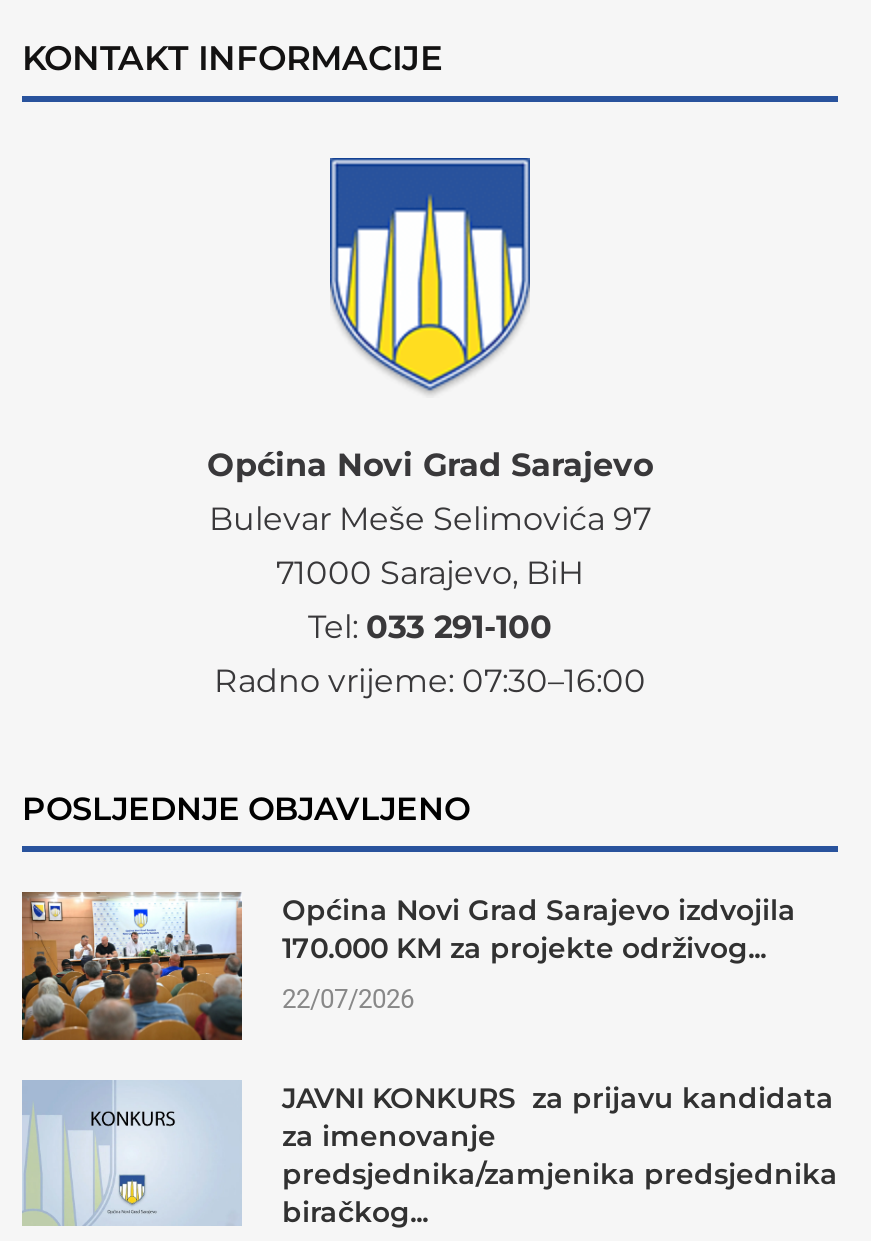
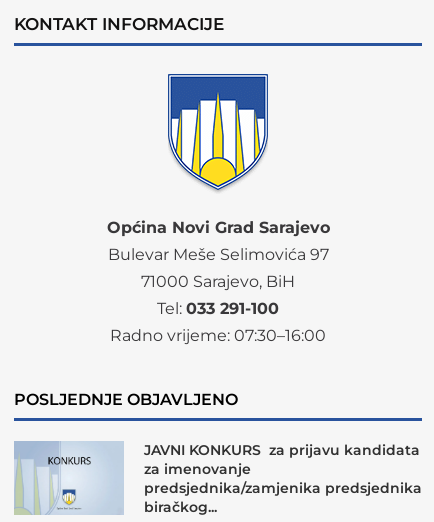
- [image]
- Općina Novi Grad Sarajevo izdvojila
- 170.000 KM za projekte održivog...
- 22/07/2026
